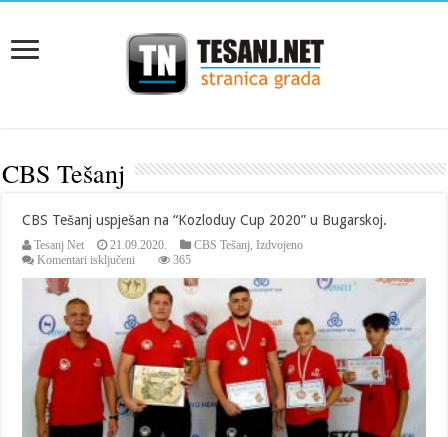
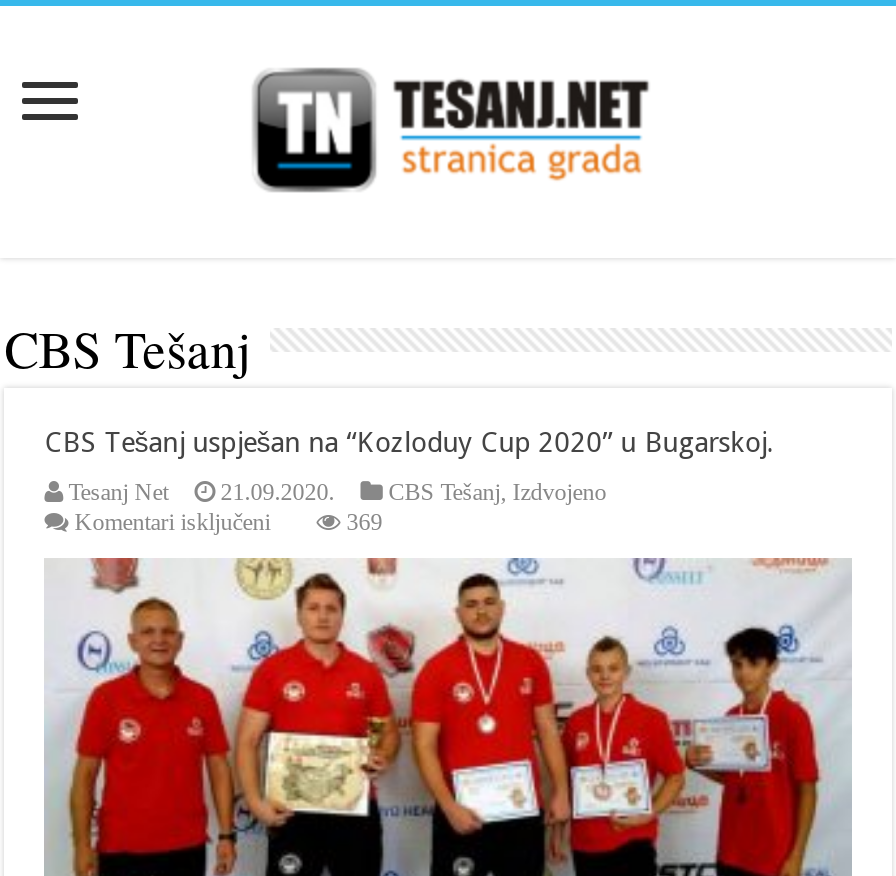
- 365
+ 369
